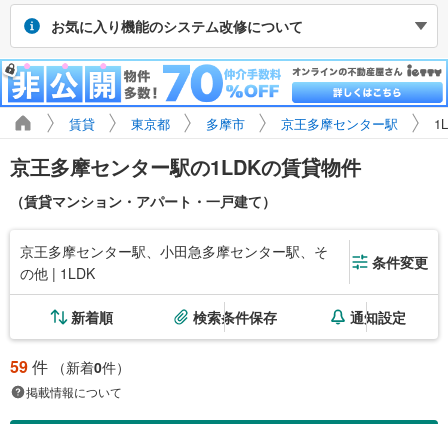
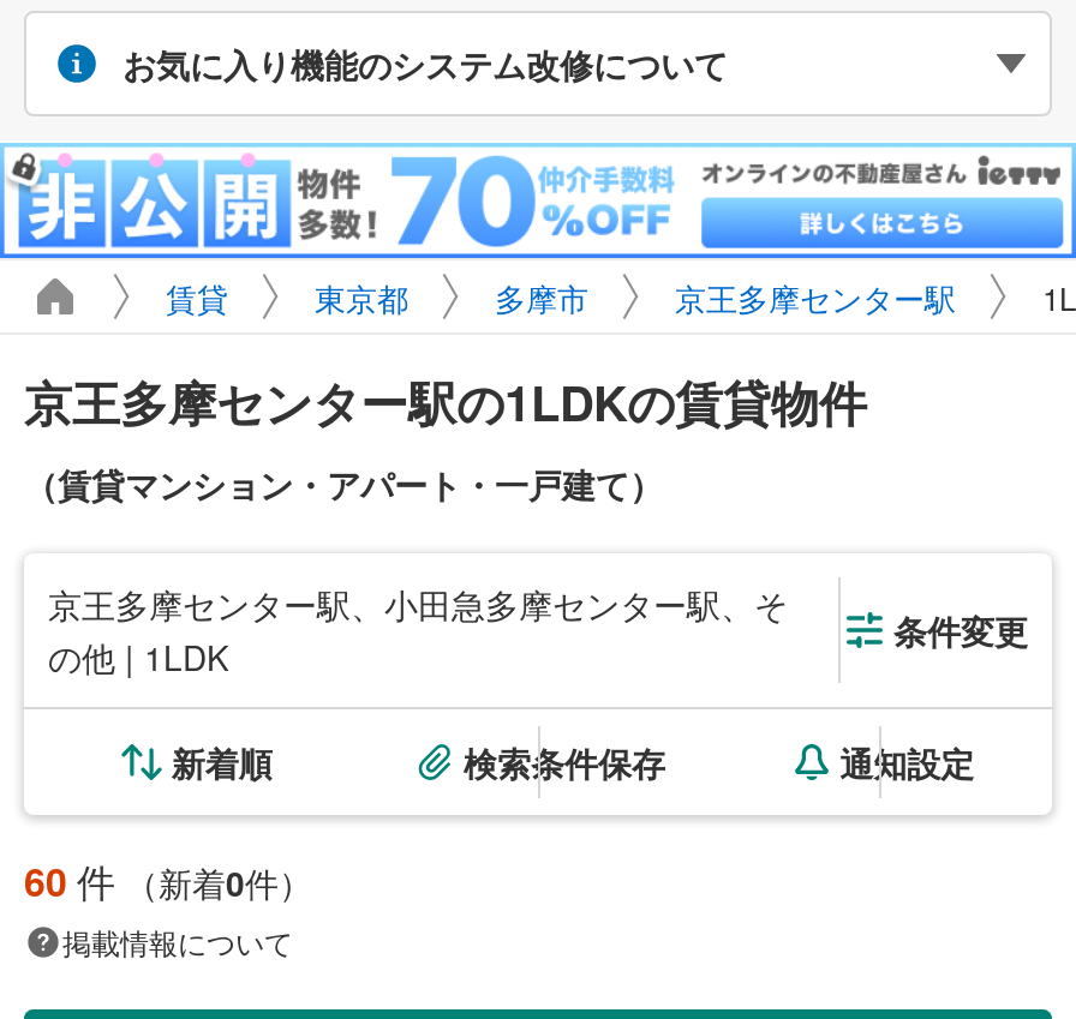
- 59件 （新着0件）
+ 60件 （新着0件）
